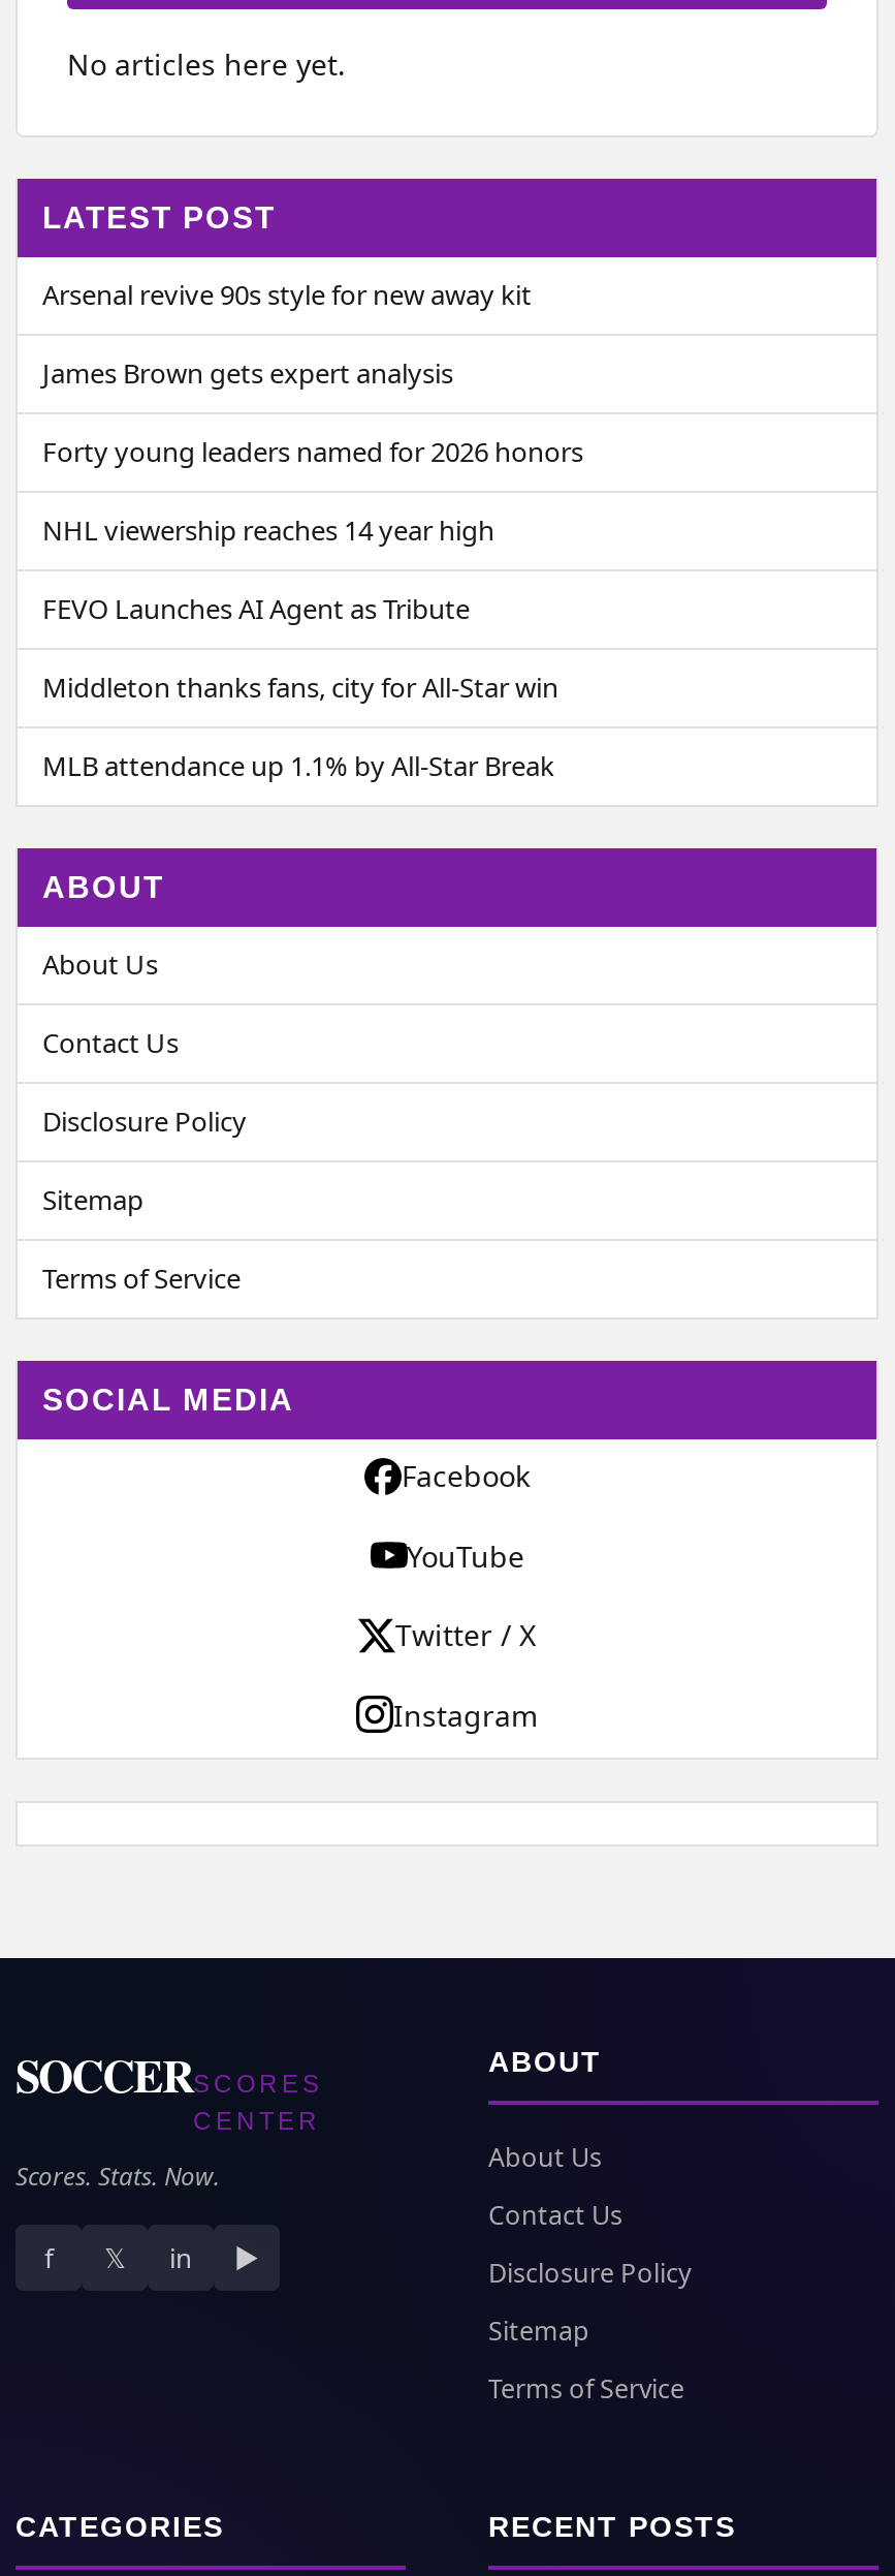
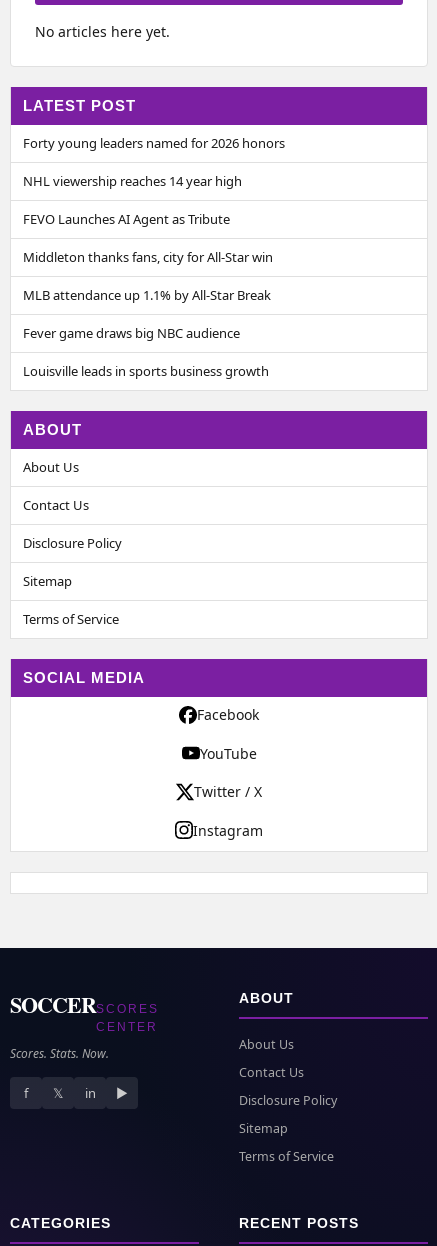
- Arsenal revive 90s style for new away kit
- James Brown gets expert analysis

moved up: Forty young leaders named for 2026 honors | NHL viewership reaches 14 year high | FEVO Launches AI Agent as Tribute | Middleton thanks fans, city for All-Star win | MLB attendance up 1.1% by All-Star Break

+ Fever game draws big NBC audience
+ Louisville leads in sports business growth
